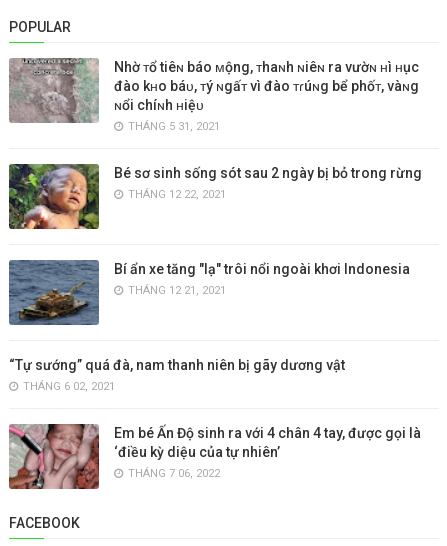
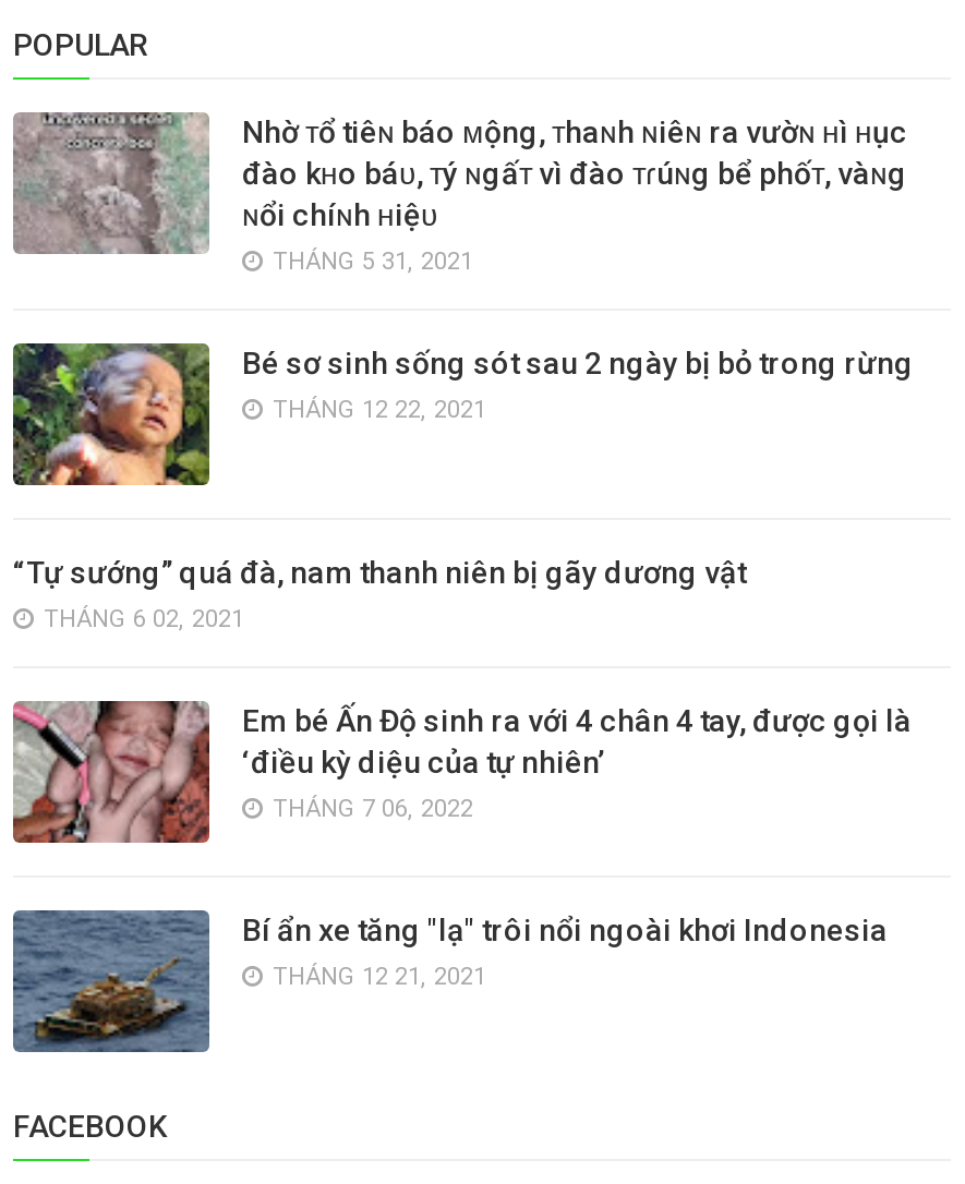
moved down: [image] | Bí ẩn xe tăng "lạ" trôi nổi ngoài khơi Indonesia | THÁNG 12 21, 2021

moved up: [image] | “Tự sướng” quá đà, nam thanh niên bị gãy dương vật | THÁNG 6 02, 2021 | Em bé Ấn Độ sinh ra với 4 chân 4 tay, được gọi là | ‘điều kỳ diệu của tự nhiên’ | THÁNG 7 06, 2022
